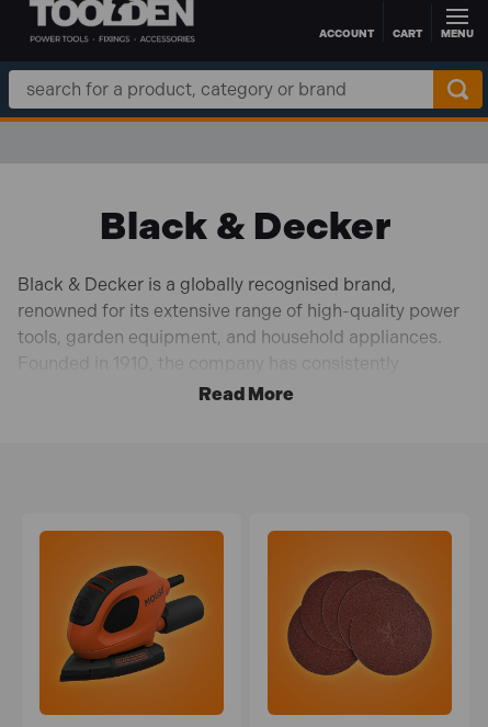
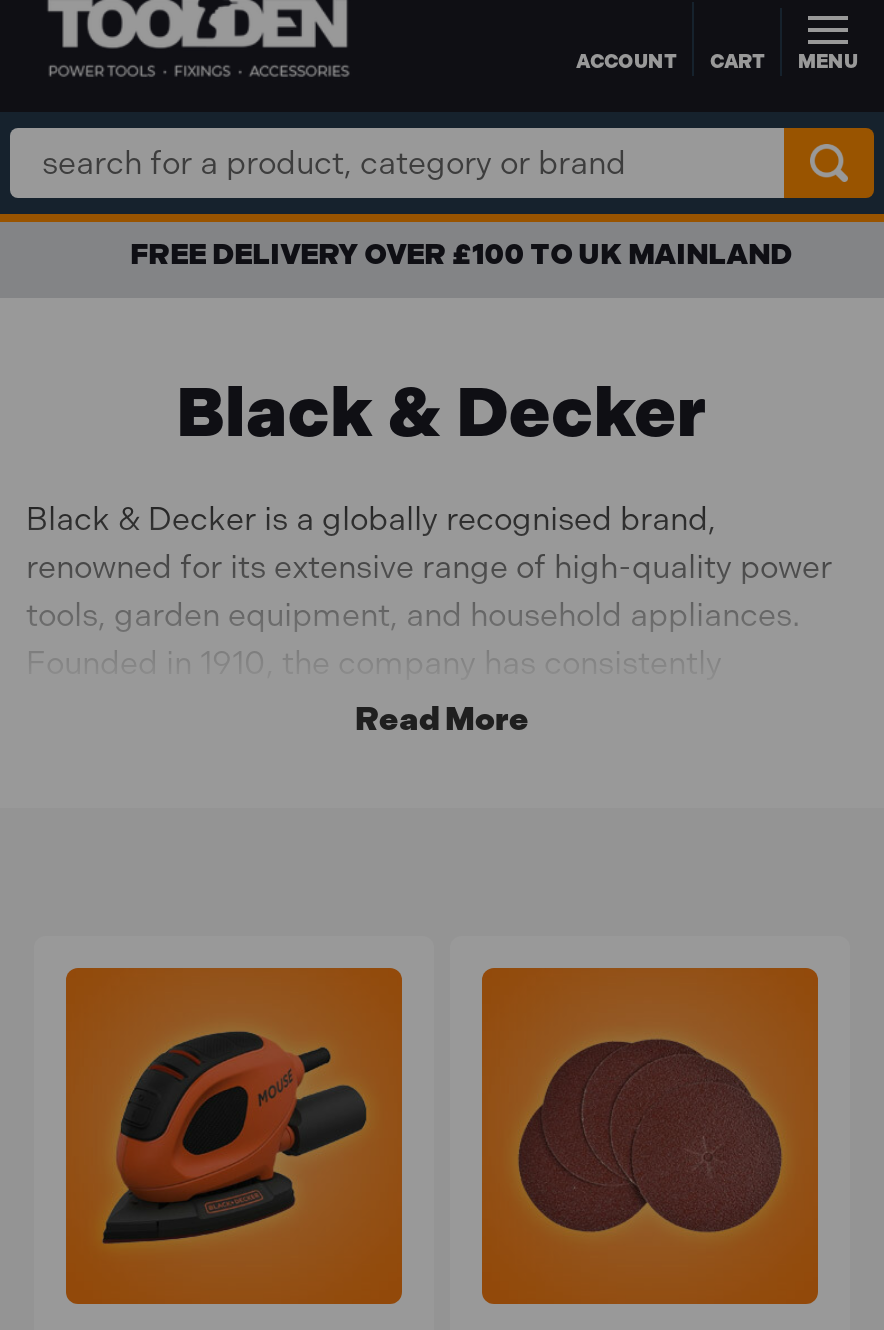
+ FREE DELIVERY OVER £100 TO UK MAINLAND
